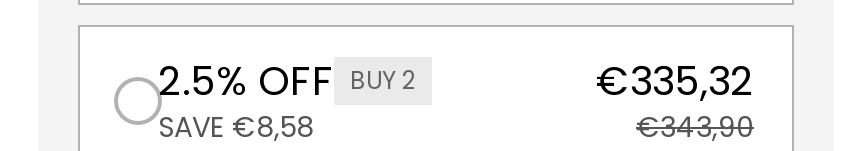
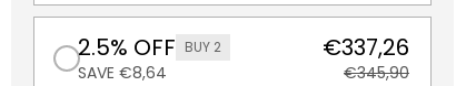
- €335,32
+ €337,26

- SAVE €8,58
+ SAVE €8,64

- €343,90
+ €345,90
